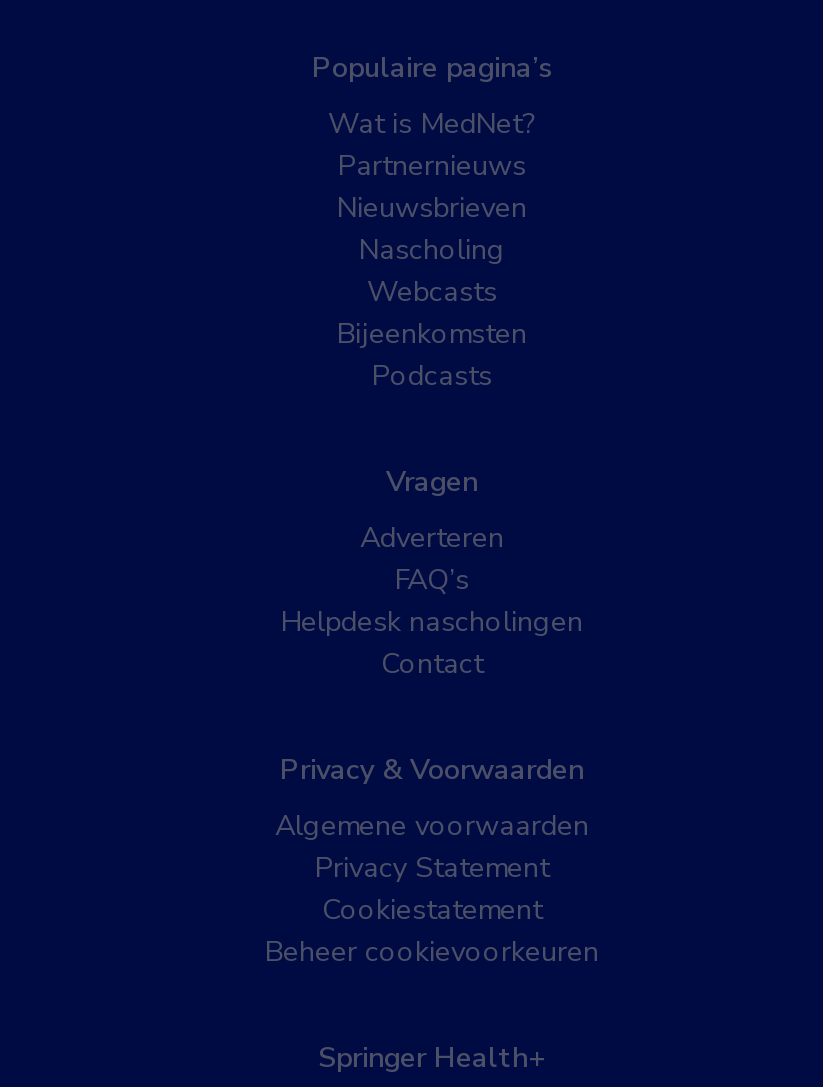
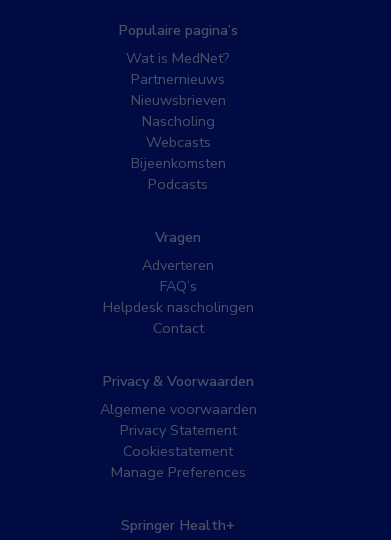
- Beheer cookievoorkeuren
+ Manage Preferences
